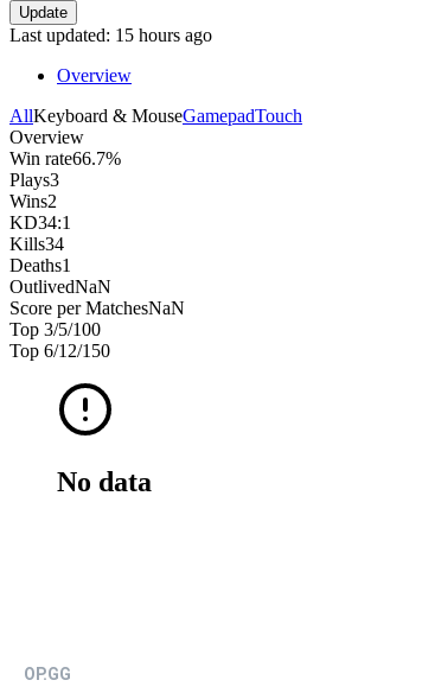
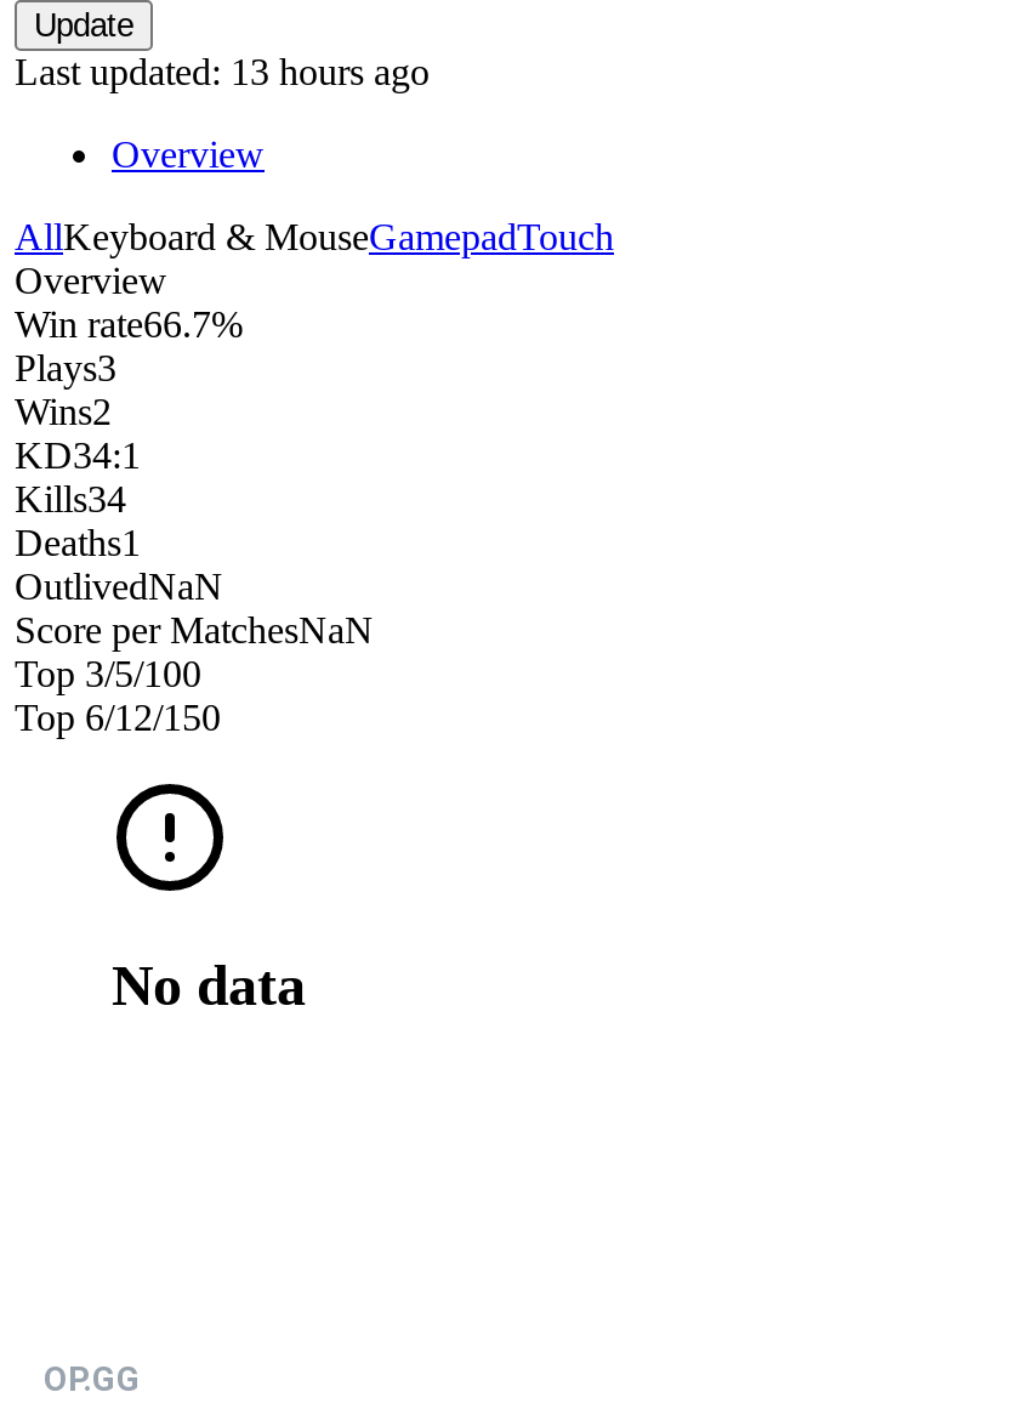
- Last updated: 15 hours ago
+ Last updated: 13 hours ago
